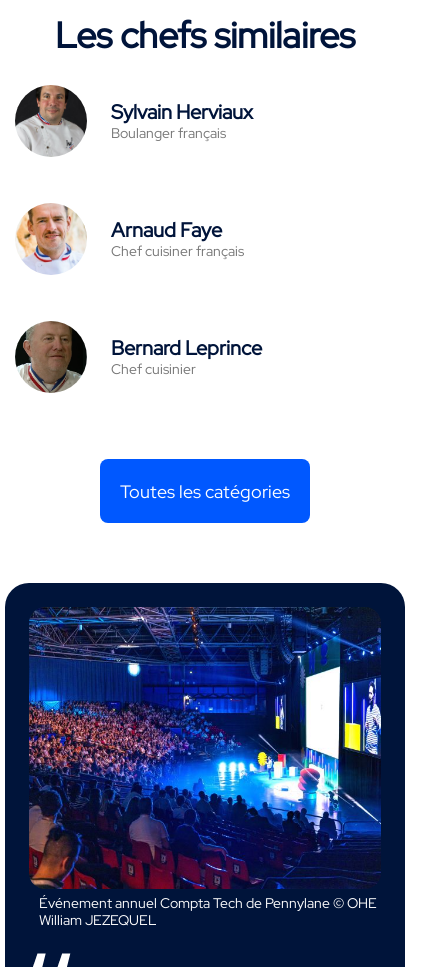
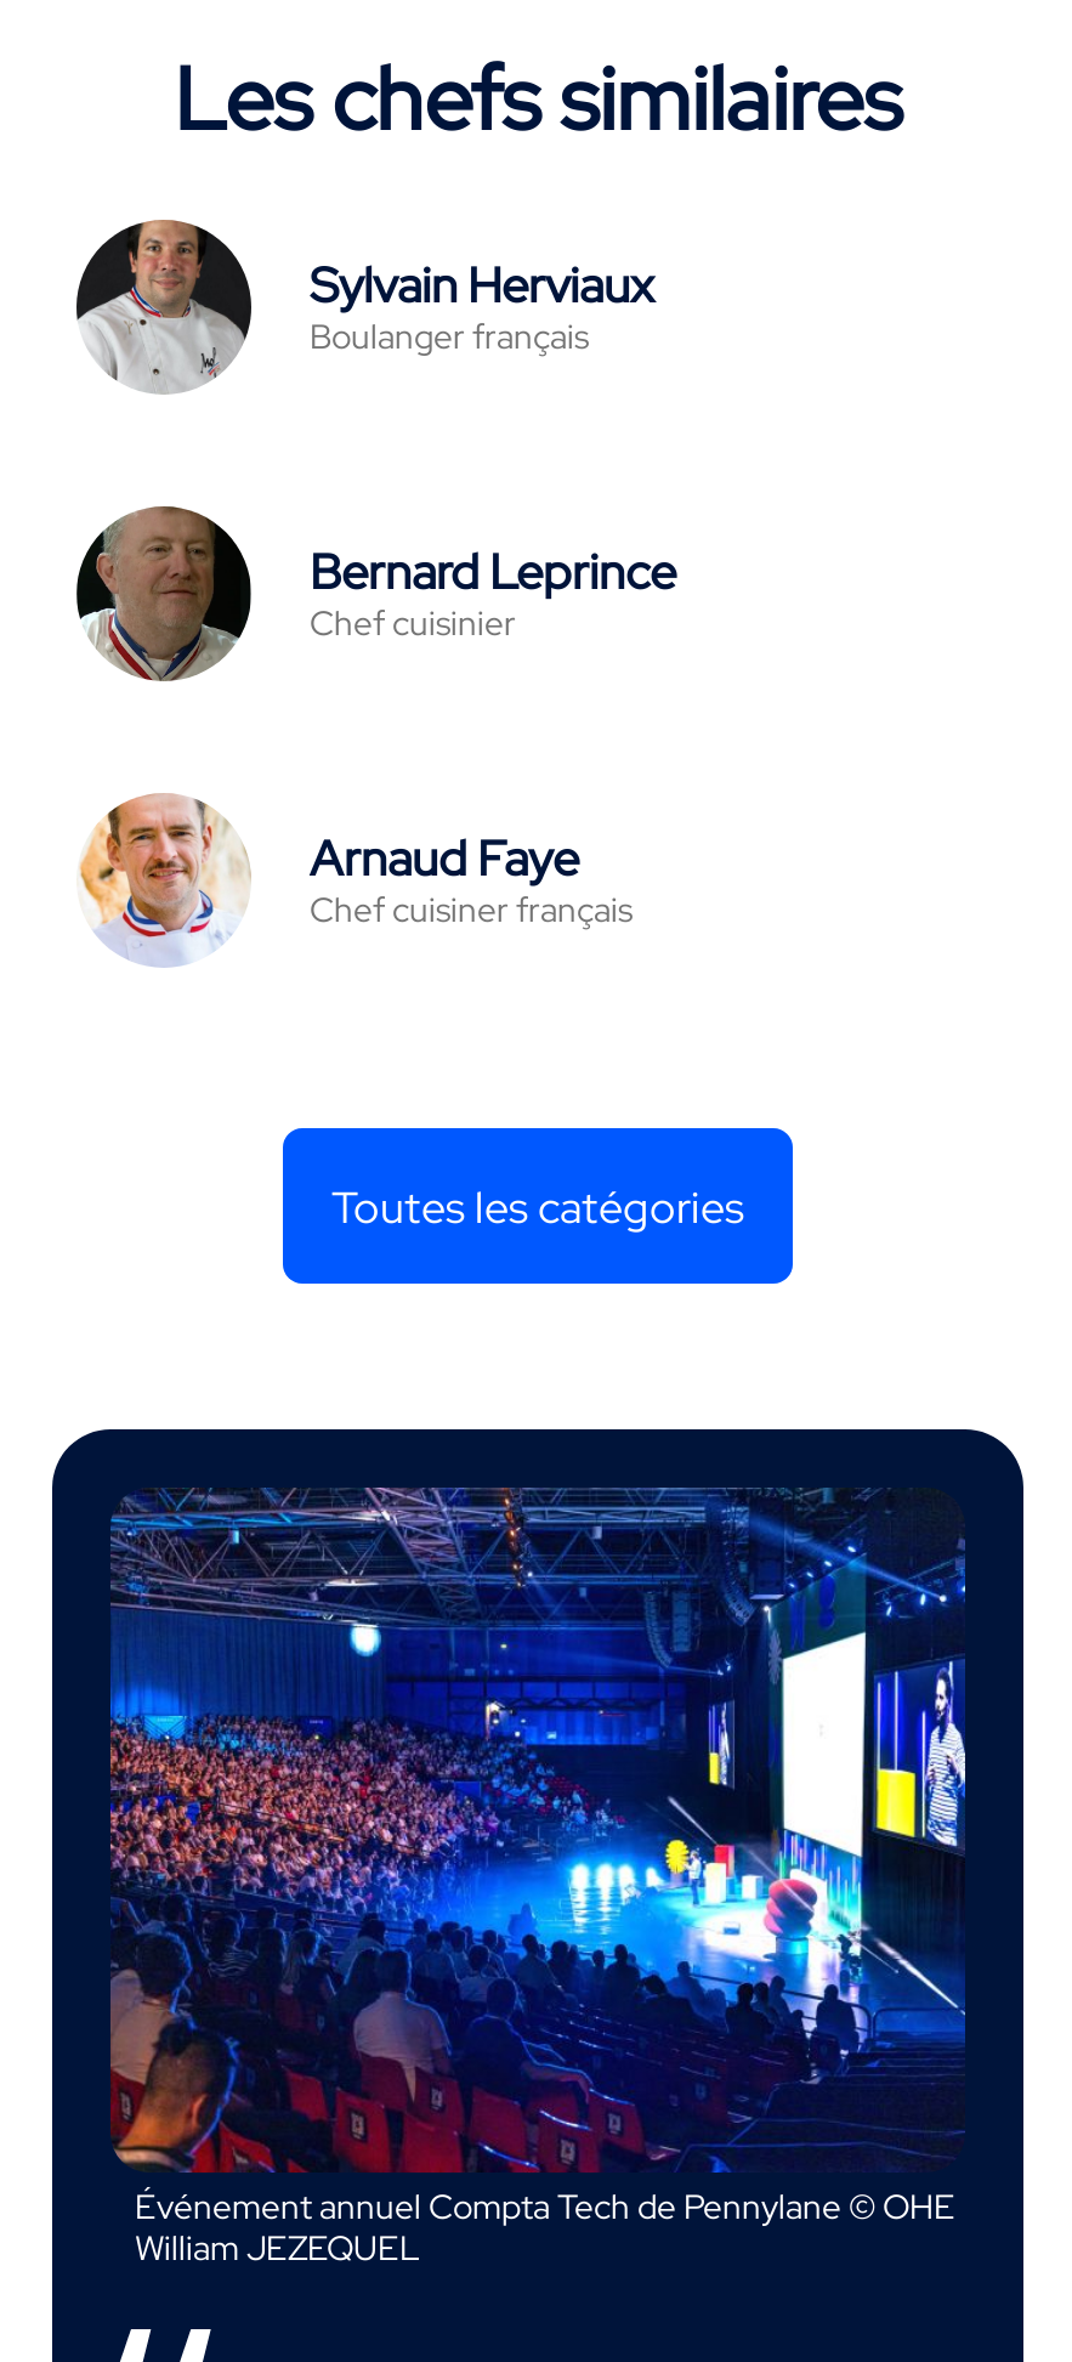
moved down: [image] | Arnaud Faye | Chef cuisiner français

moved up: [image] | Bernard Leprince | Chef cuisinier
